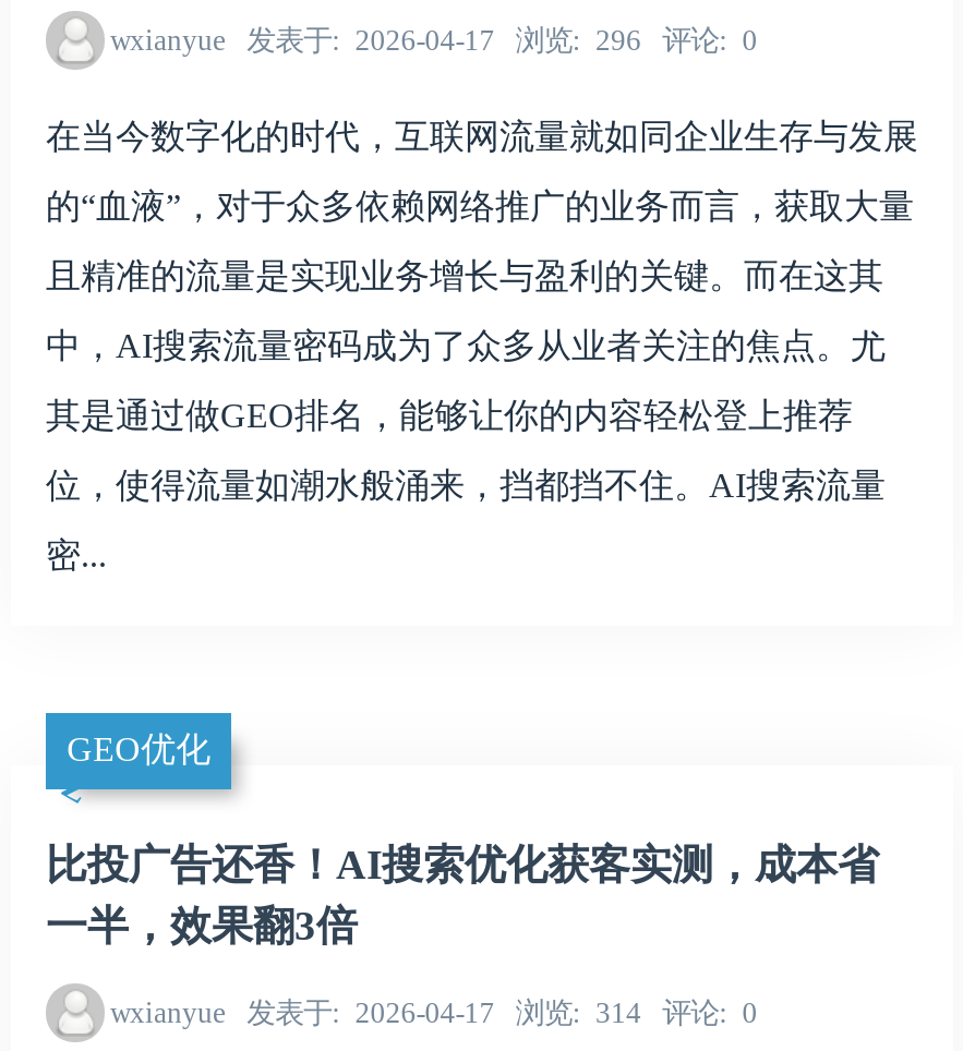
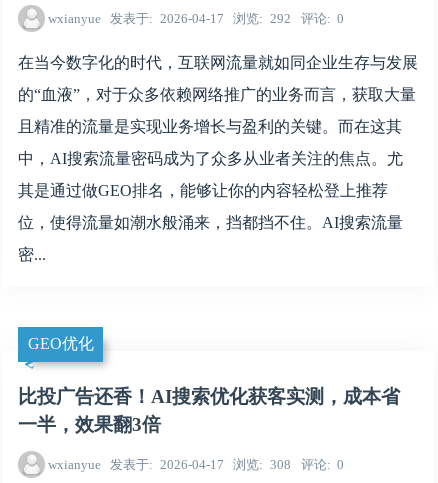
- wxianyue 发表于 2026-04-17 浏览 296 评论 0
+ wxianyue 发表于 2026-04-17 浏览 292 评论 0

- wxianyue 发表于 2026-04-17 浏览 314 评论 0
+ wxianyue 发表于 2026-04-17 浏览 308 评论 0
